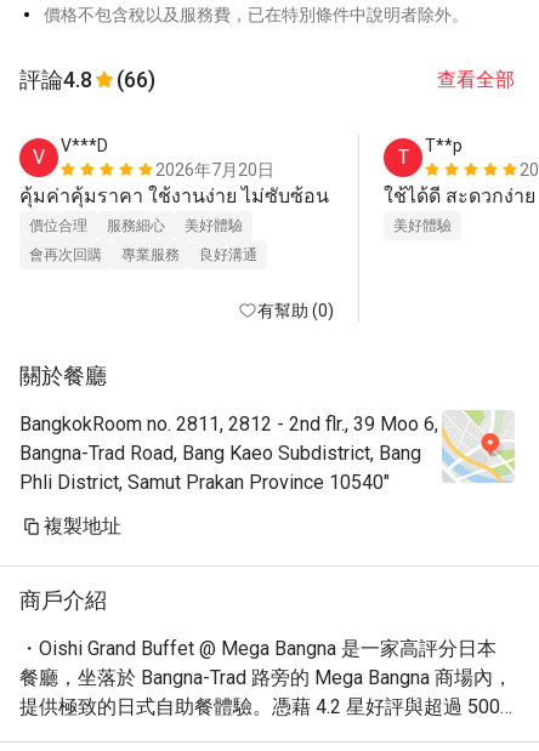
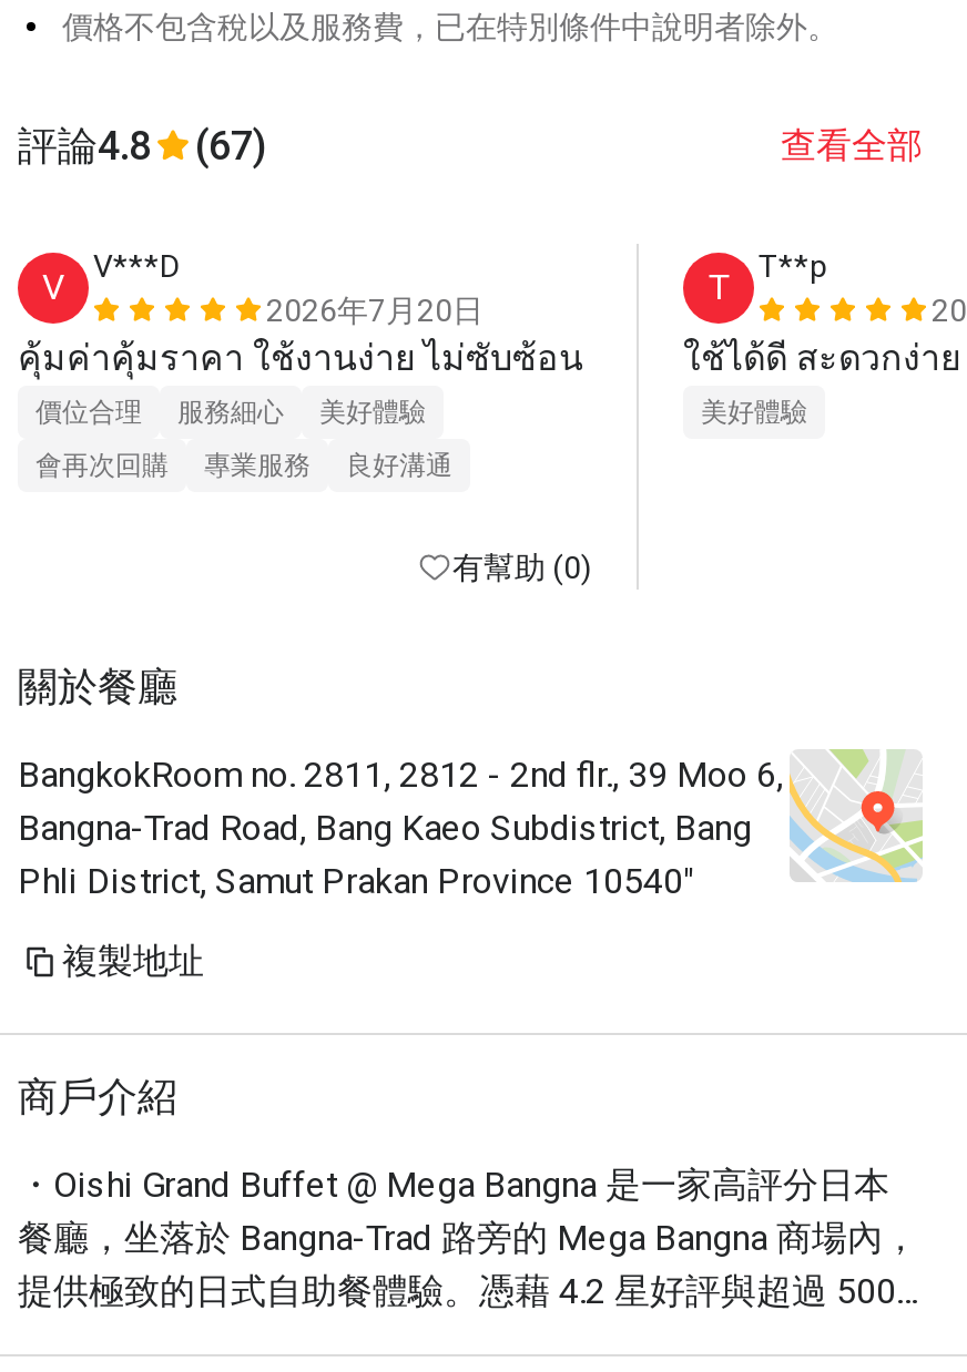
- 評論4.8 (66)
+ 評論4.8 (67)
